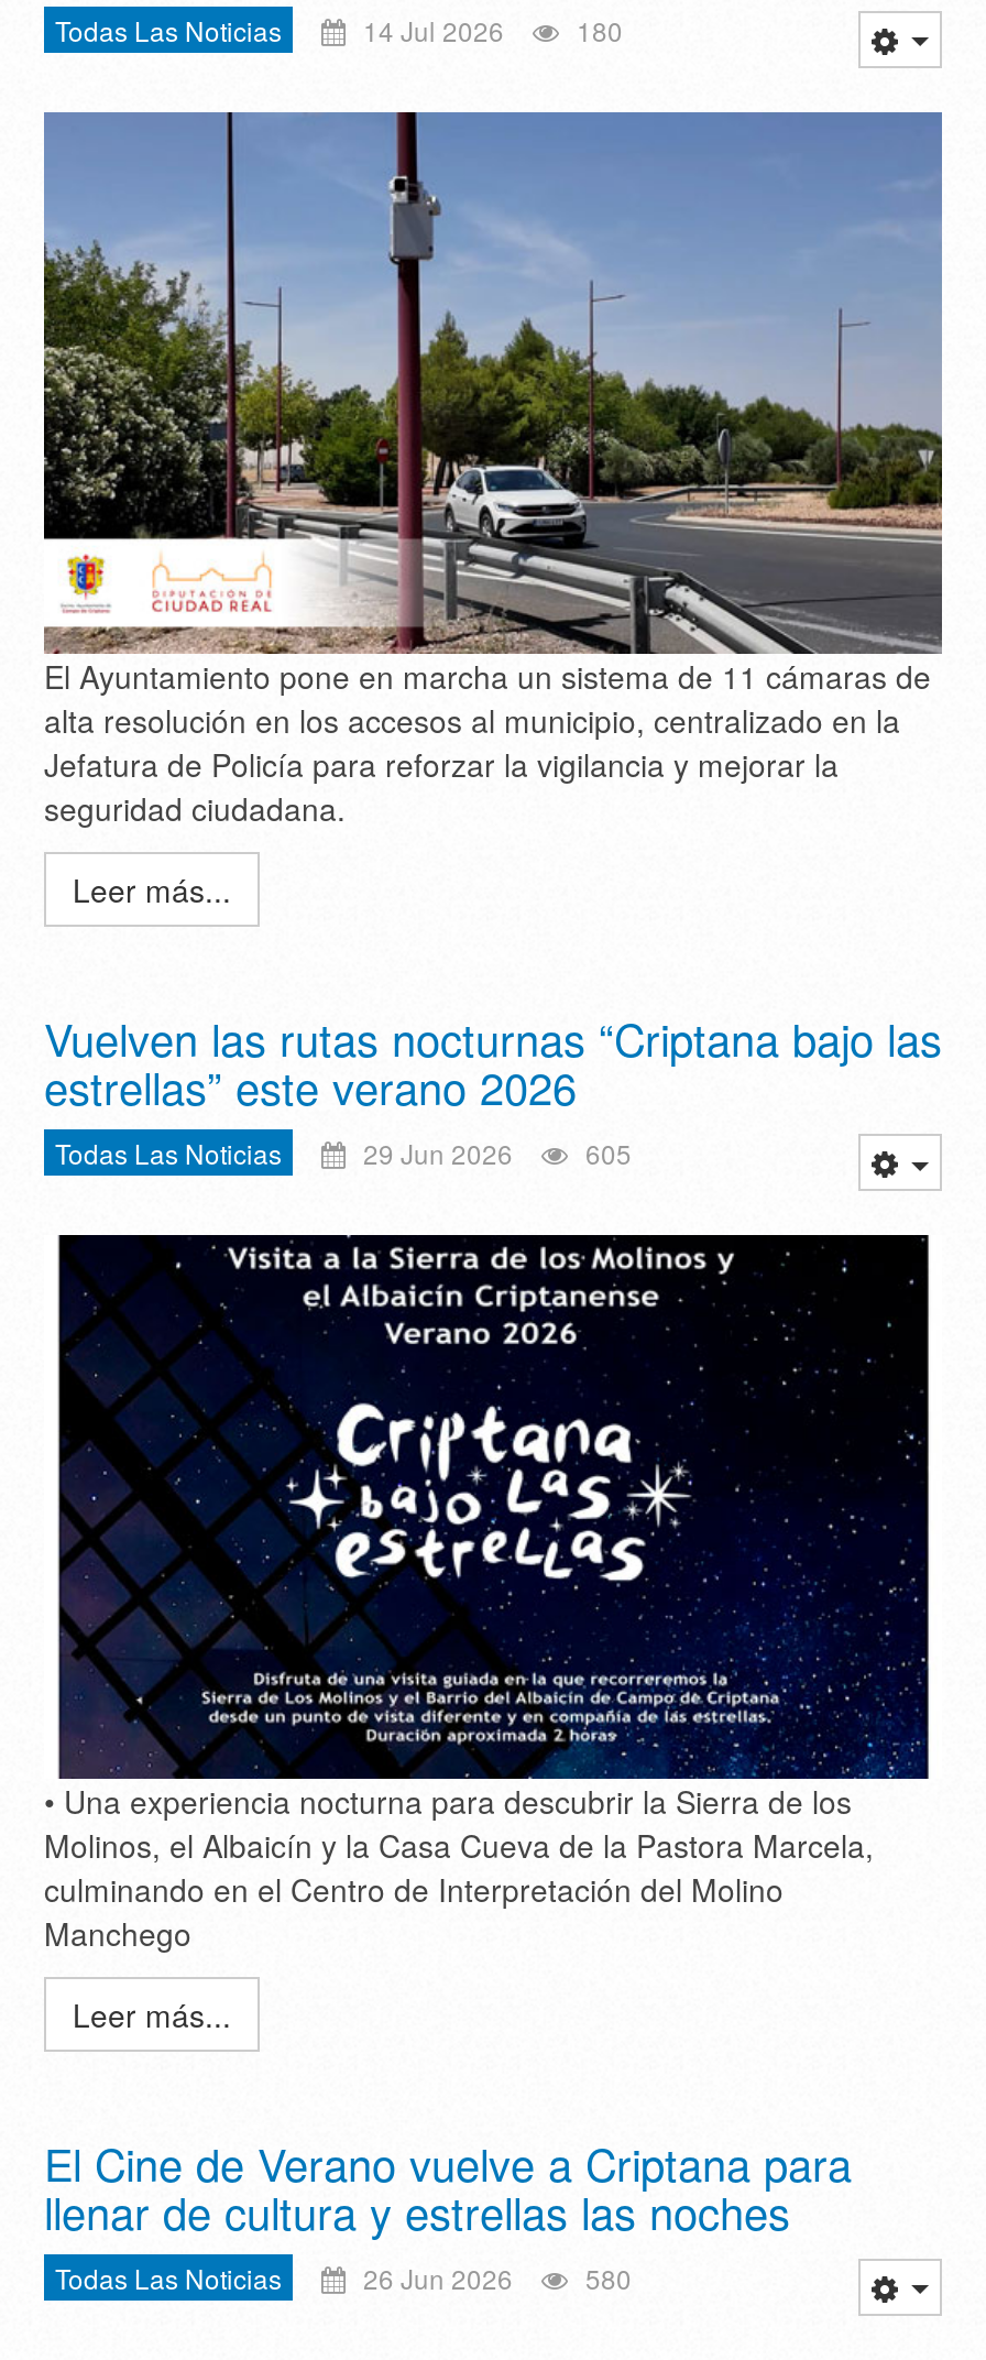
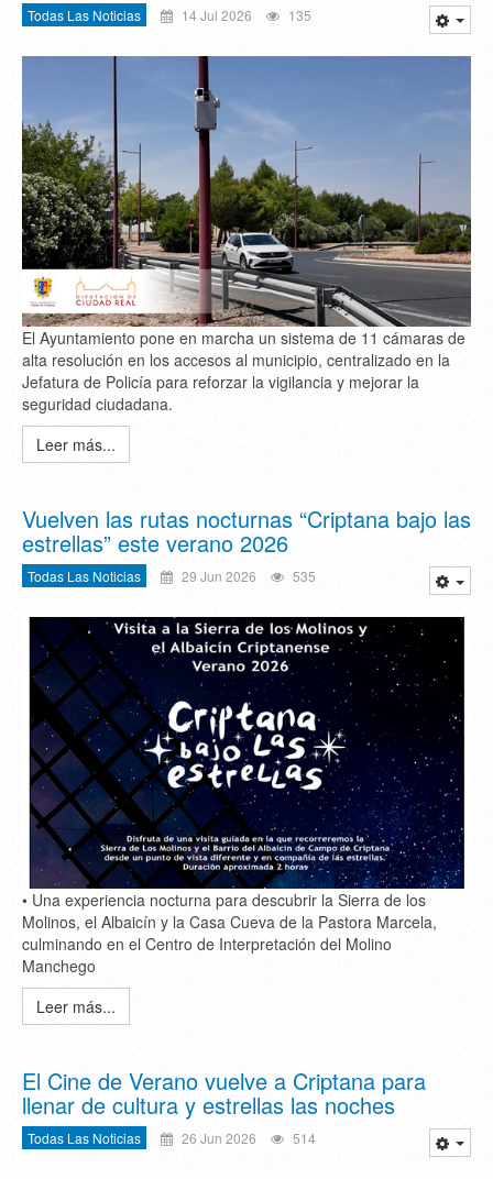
- Todas Las Noticias 14 Jul 2026 180
+ Todas Las Noticias 14 Jul 2026 135

- Todas Las Noticias 29 Jun 2026 605
+ Todas Las Noticias 29 Jun 2026 535

- Todas Las Noticias 26 Jun 2026 580
+ Todas Las Noticias 26 Jun 2026 514
